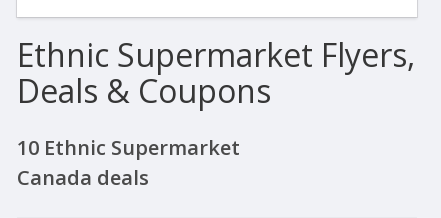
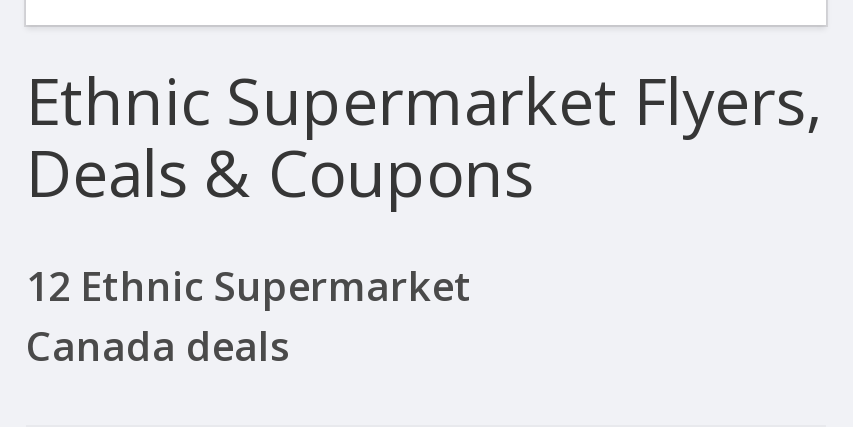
- 10 Ethnic Supermarket
+ 12 Ethnic Supermarket
